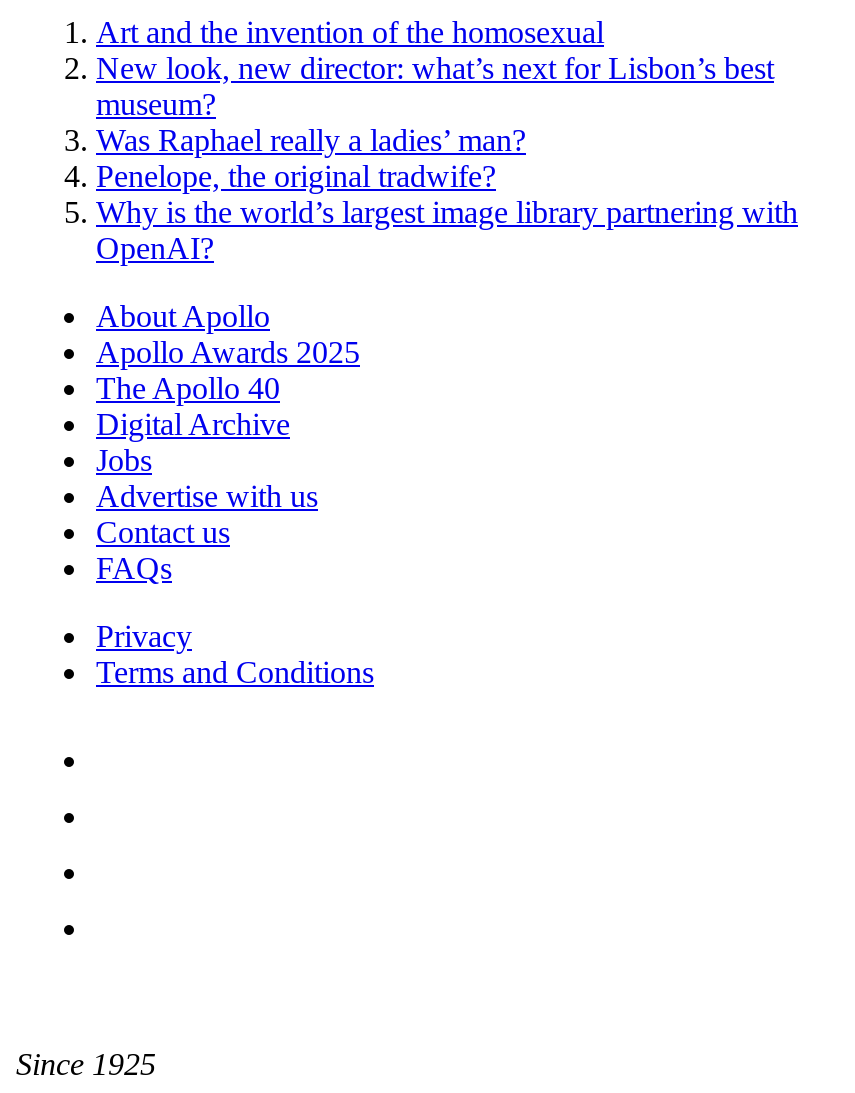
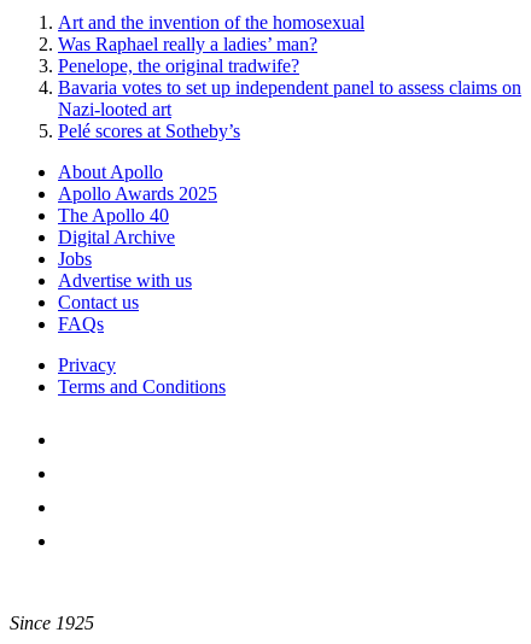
- New look, new director: what’s next for Lisbon’s best
- museum?

moved up: Was Raphael really a ladies’ man? | Penelope, the original tradwife?

- Why is the world’s largest image library partnering with
- OpenAI?
+ Bavaria votes to set up independent panel to assess claims on
+ Nazi-looted art
+ Pelé scores at Sotheby’s
